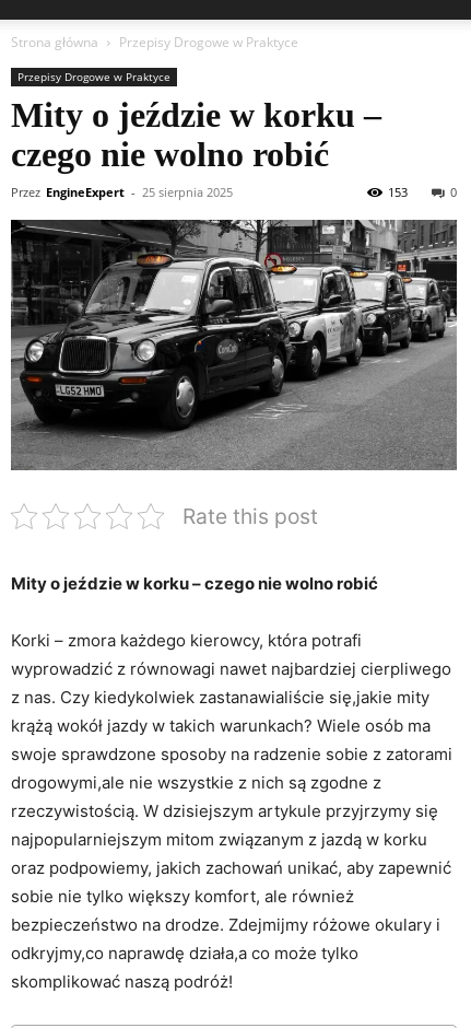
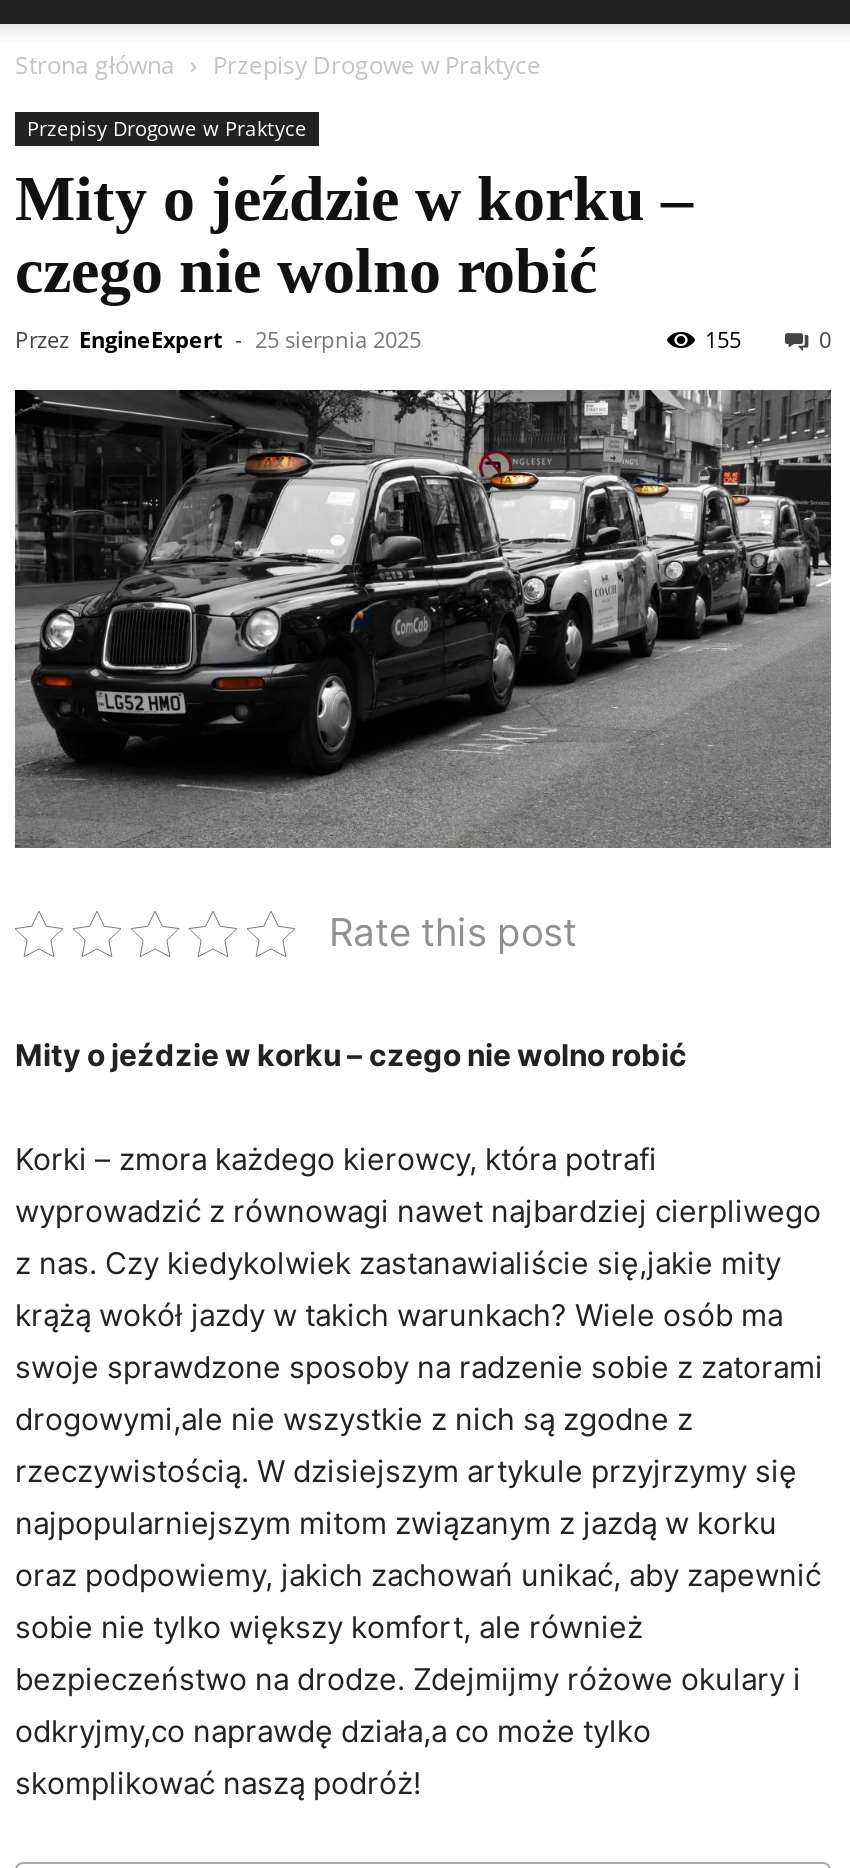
- 153
+ 155
